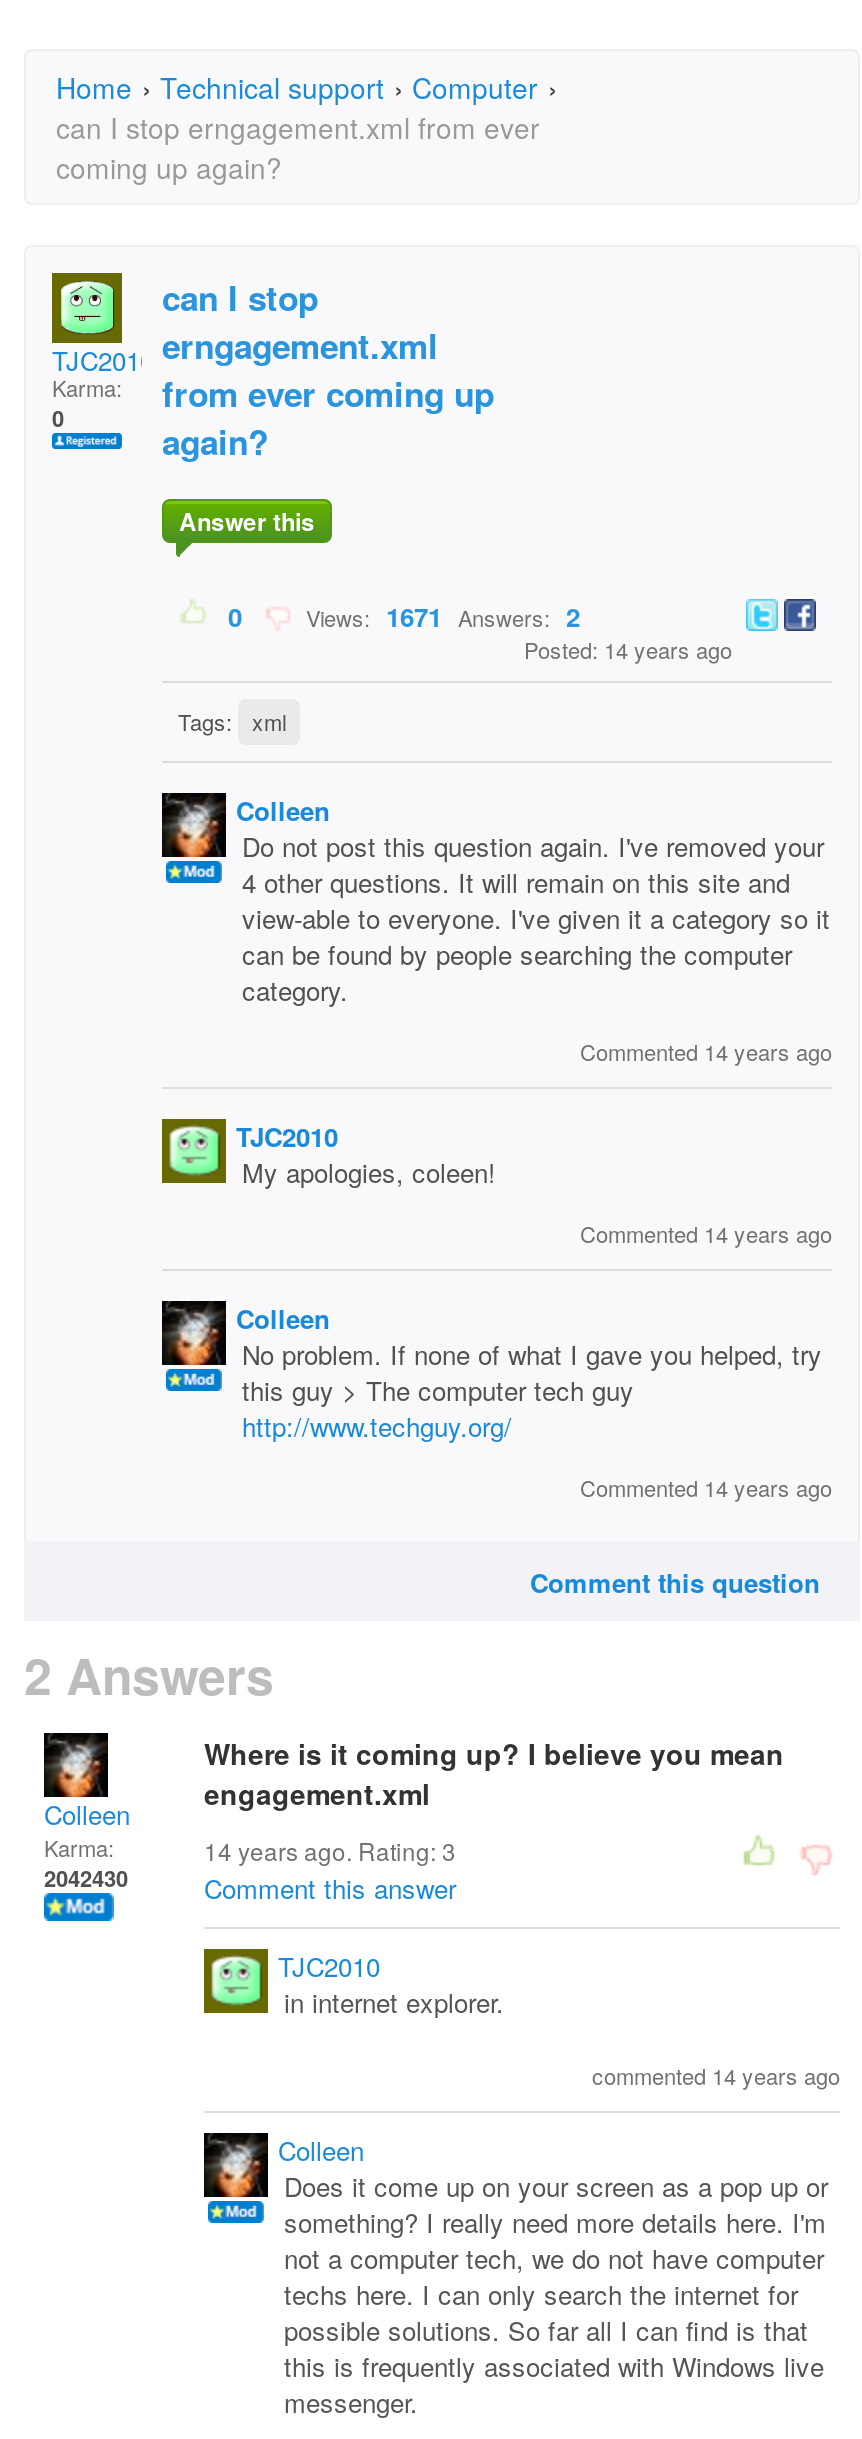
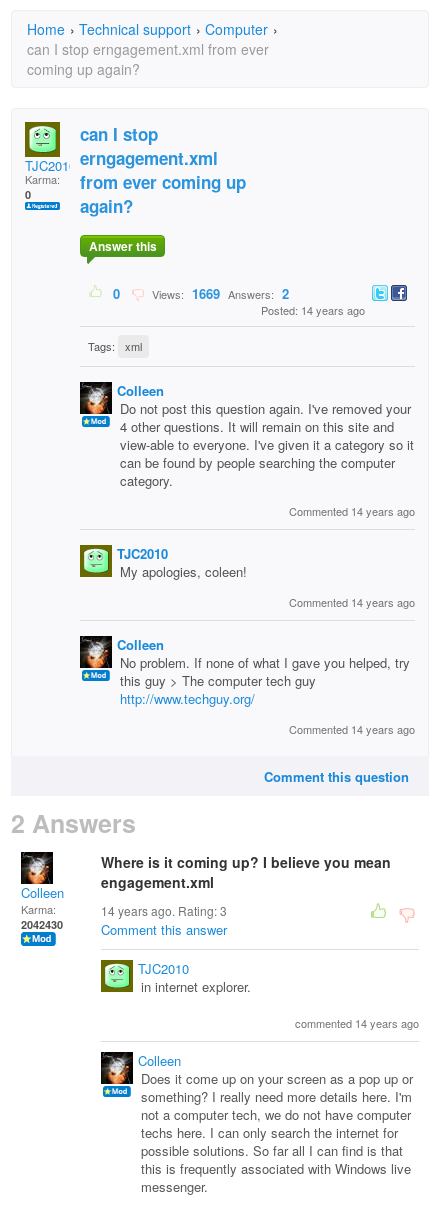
- Views: 1671 Answers: 2
+ Views: 1669 Answers: 2
